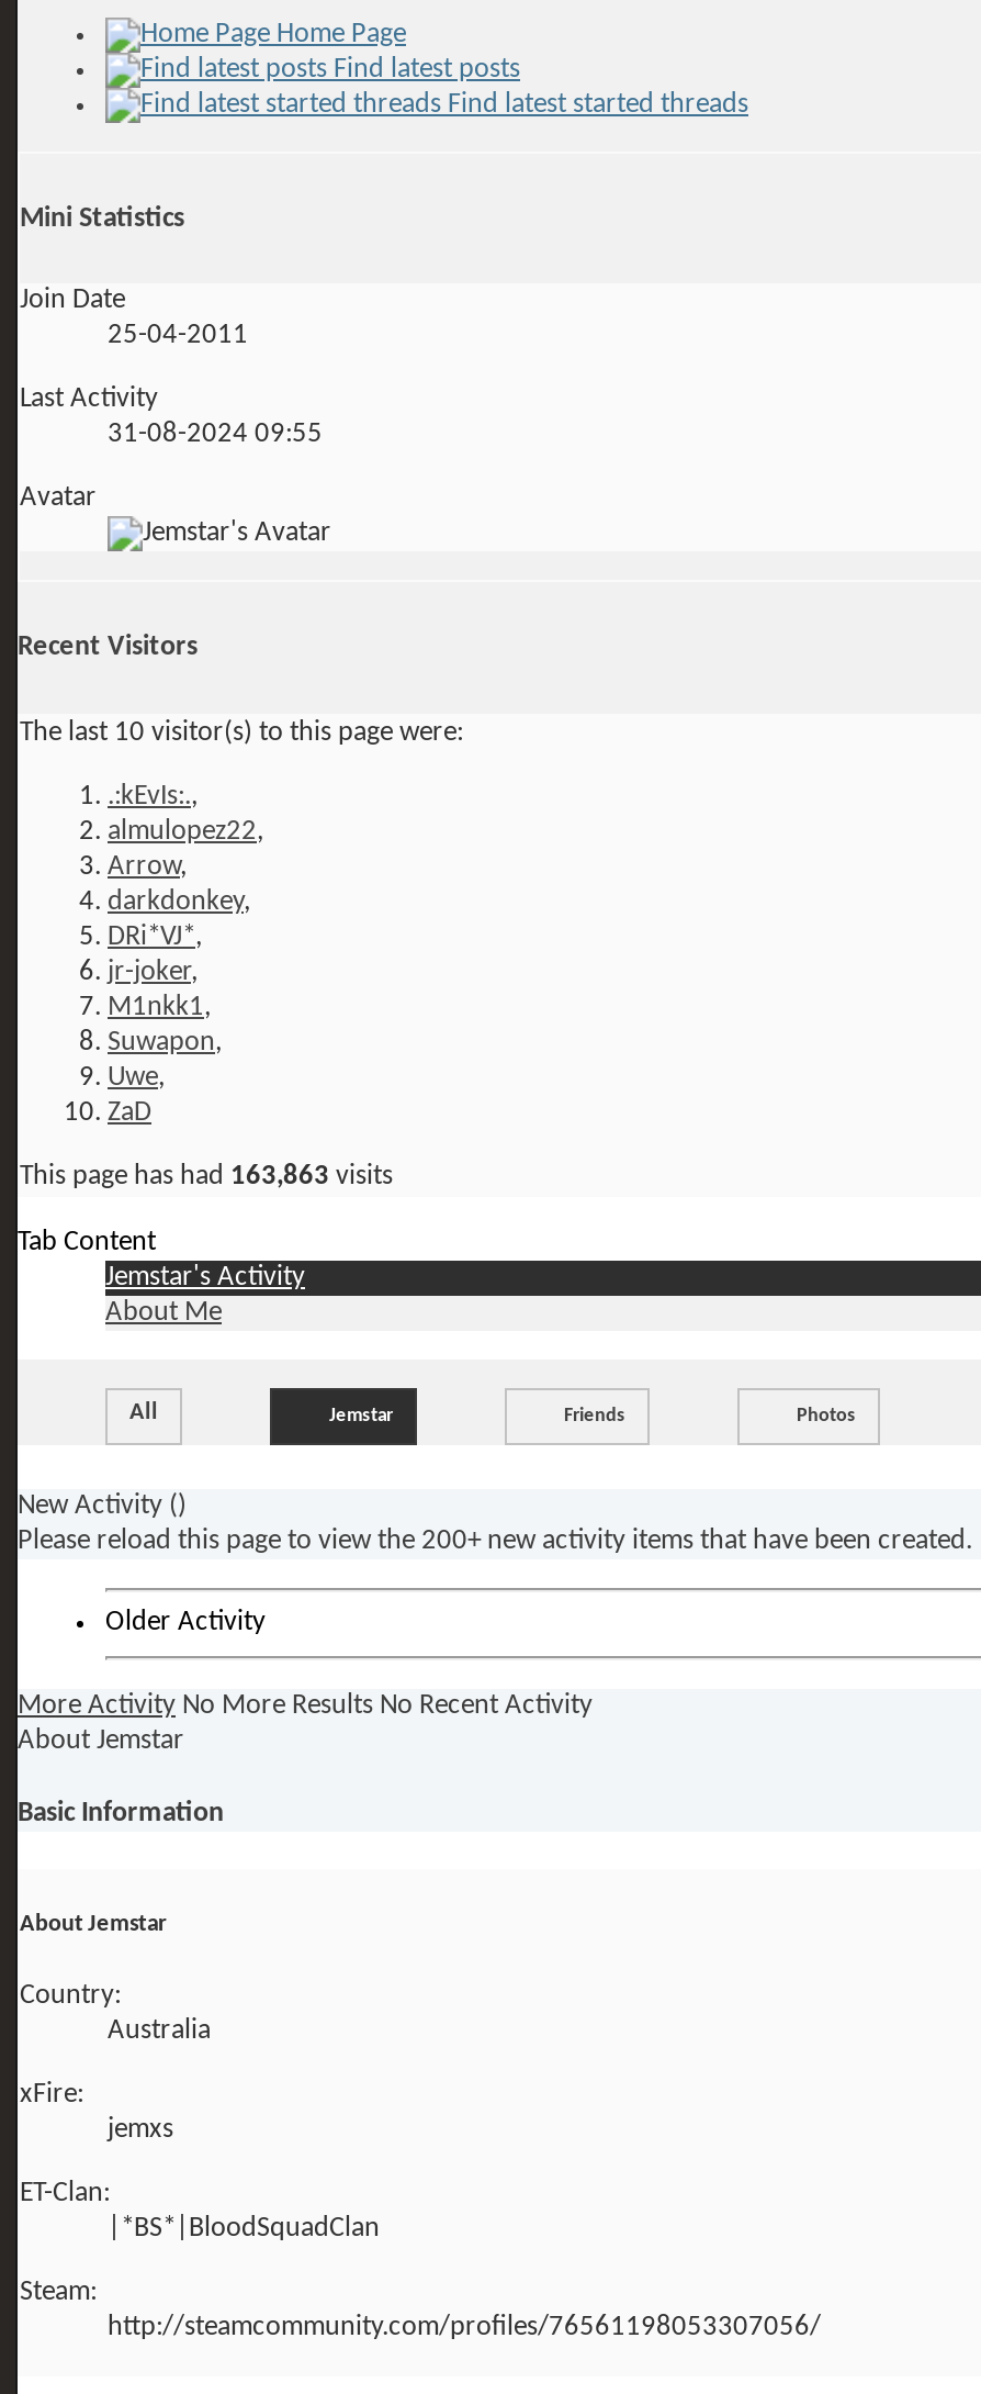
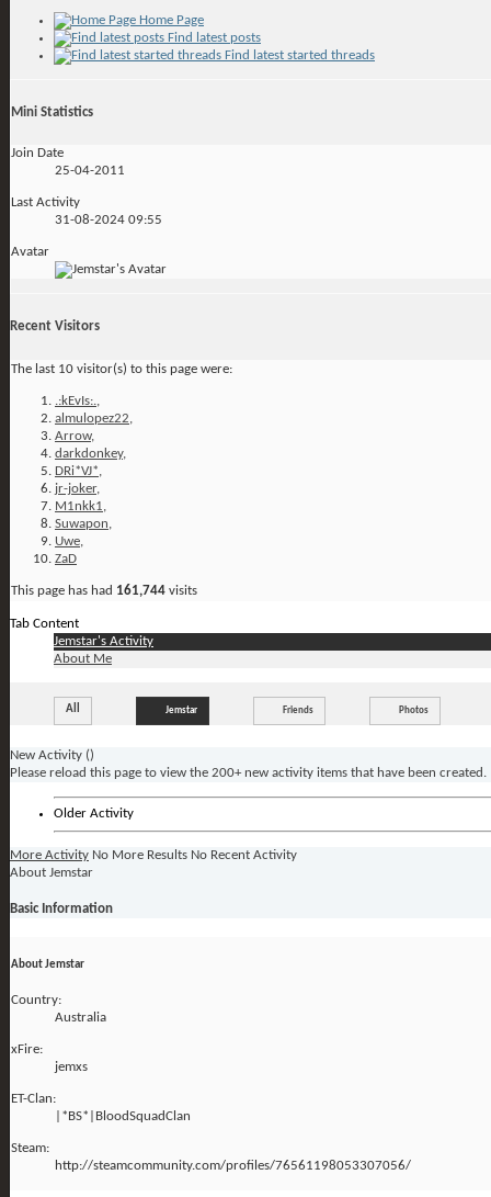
- This page has had 163,863 visits
+ This page has had 161,744 visits
